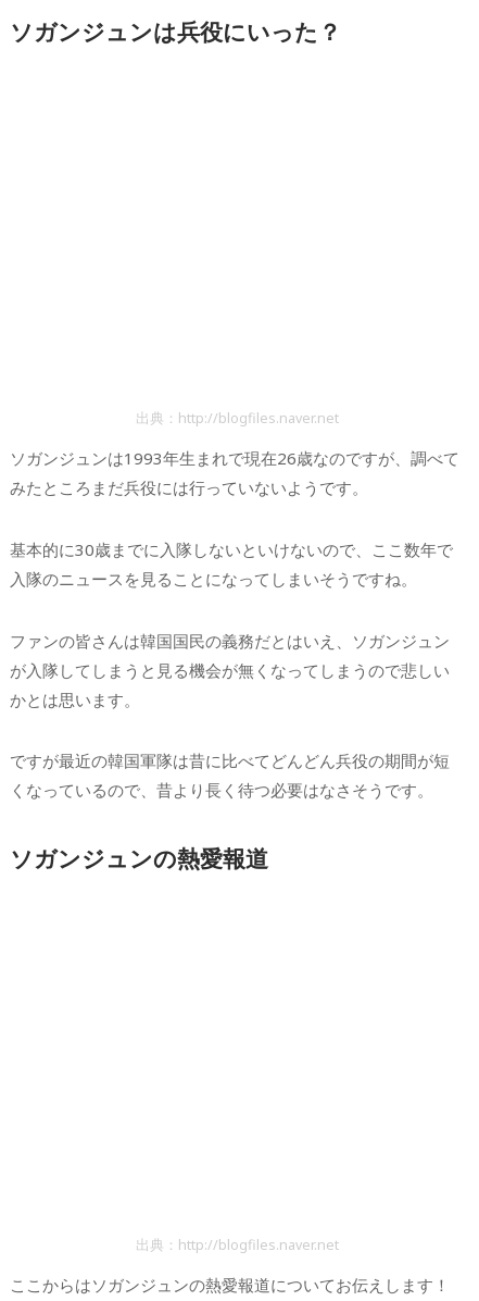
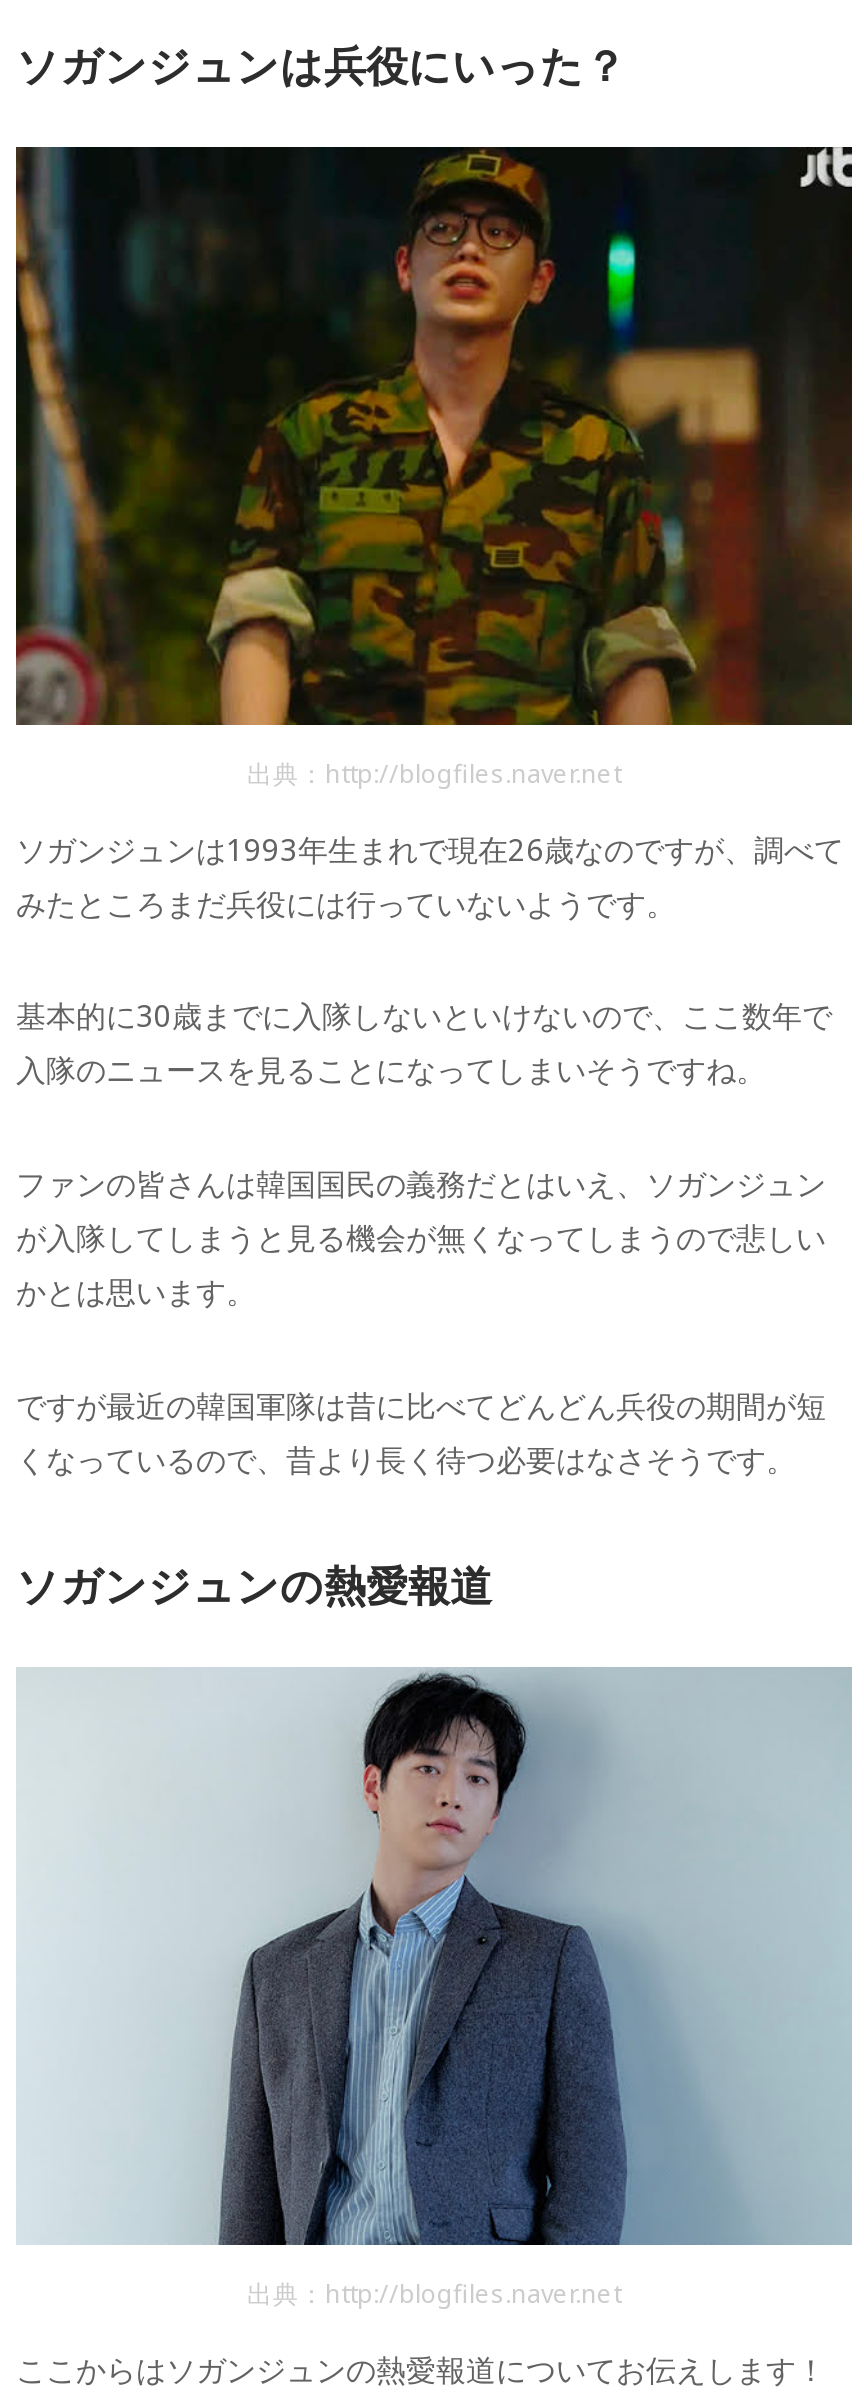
+ [image]

+ [image]
